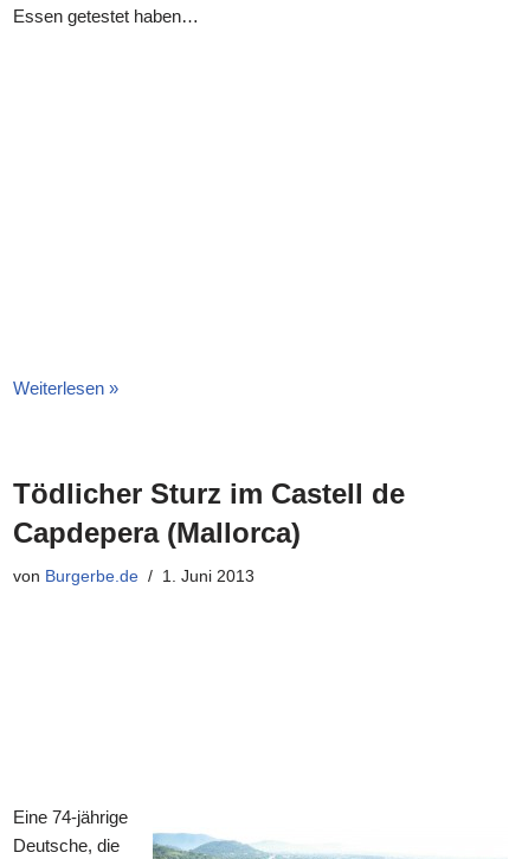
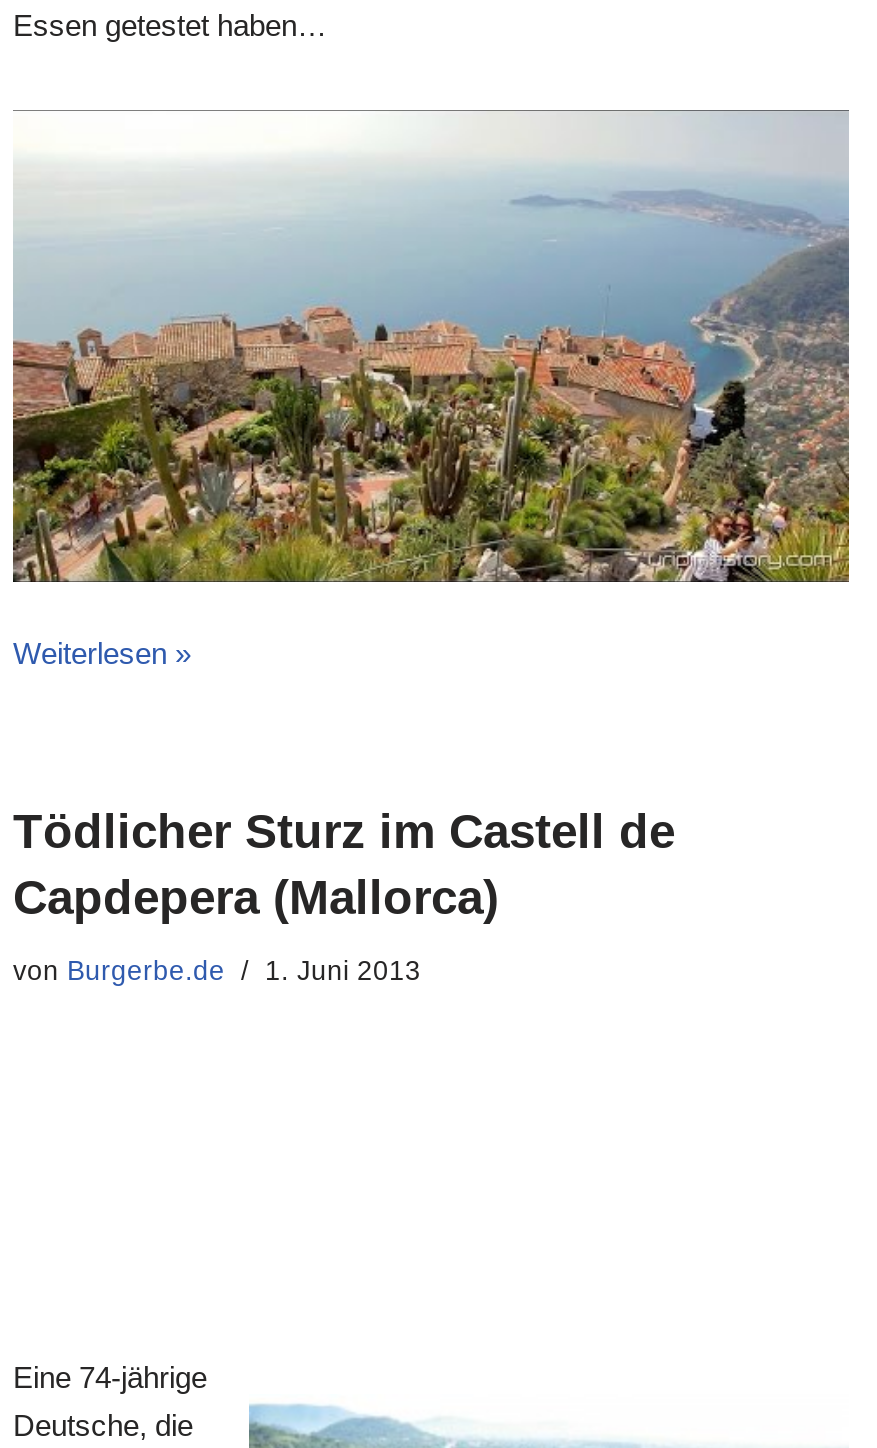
+ [image]
